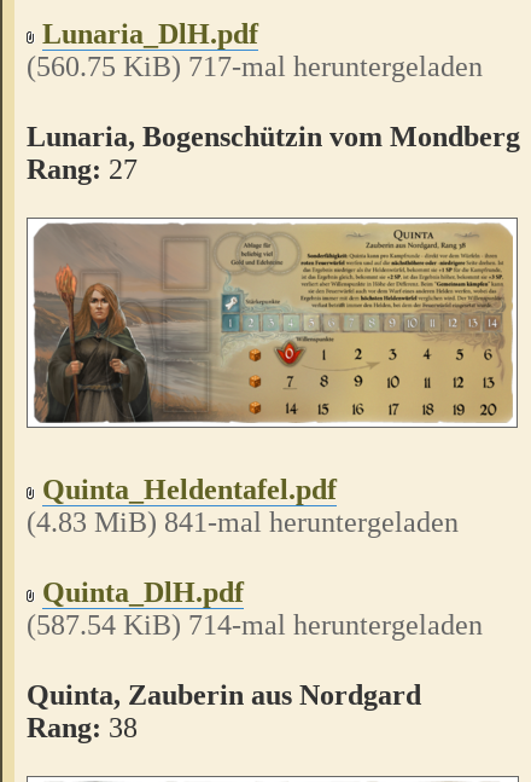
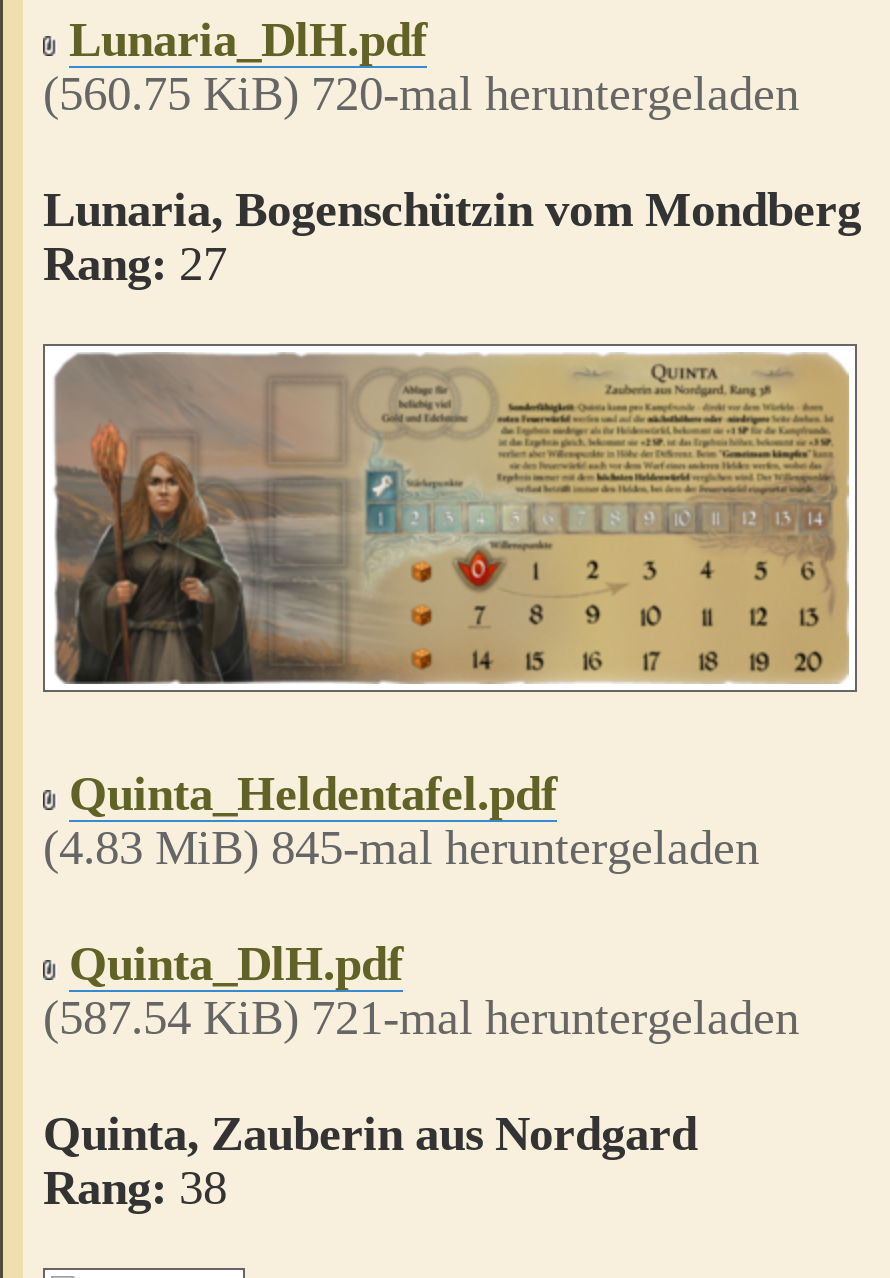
- (560.75 KiB) 717-mal heruntergeladen
+ (560.75 KiB) 720-mal heruntergeladen

- (4.83 MiB) 841-mal heruntergeladen
+ (4.83 MiB) 845-mal heruntergeladen

- (587.54 KiB) 714-mal heruntergeladen
+ (587.54 KiB) 721-mal heruntergeladen
